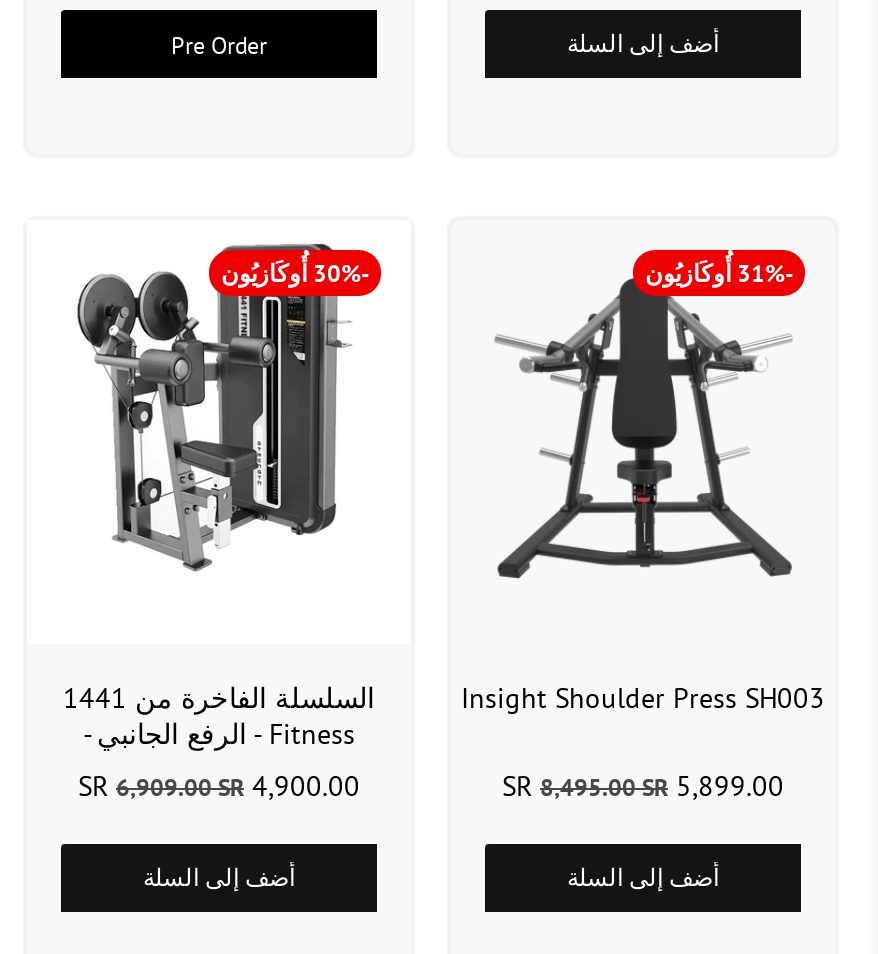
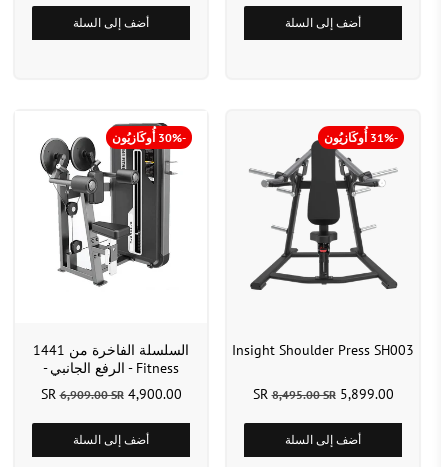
- Pre Order
+ أضف إلى السلة
